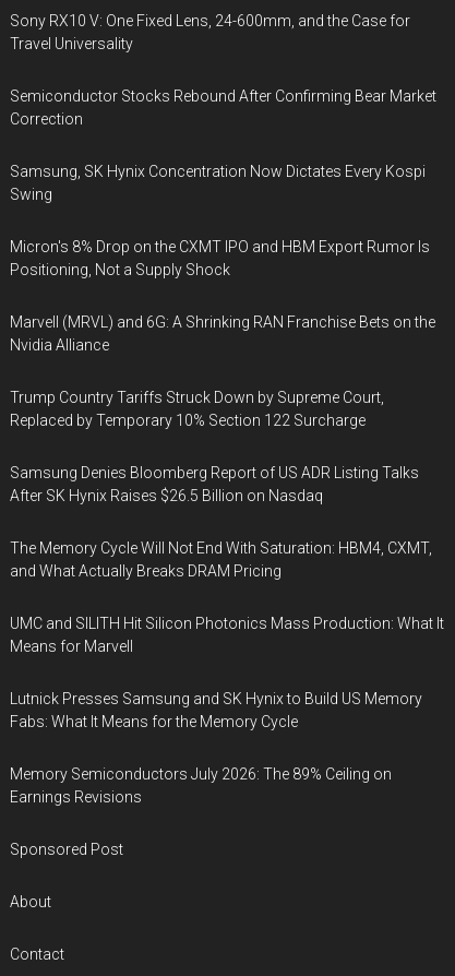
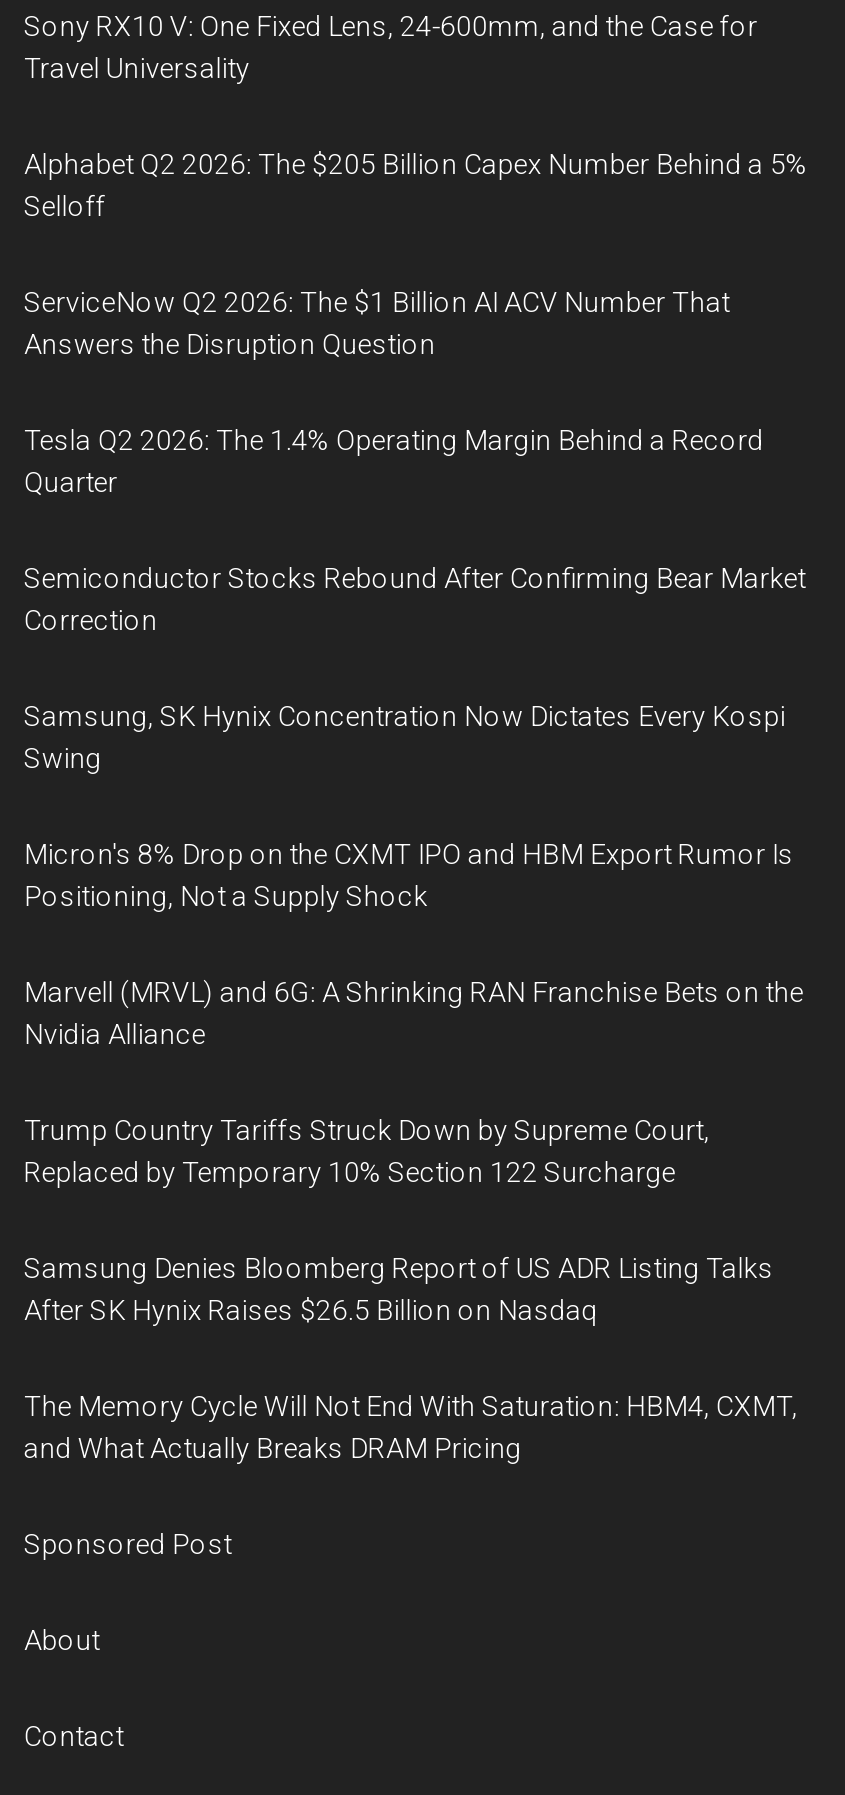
+ Alphabet Q2 2026: The $205 Billion Capex Number Behind a 5%
+ Selloff
+ ServiceNow Q2 2026: The $1 Billion AI ACV Number That
+ Answers the Disruption Question
+ Tesla Q2 2026: The 1.4% Operating Margin Behind a Record
+ Quarter

moved down: Semiconductor Stocks Rebound After Confirming Bear Market | Correction | Samsung, SK Hynix Concentration Now Dictates Every Kospi | ... | The Memory Cycle Will Not End With Saturation: HBM4, CXMT, | and What Actually Breaks DRAM Pricing

- UMC and SILITH Hit Silicon Photonics Mass Production: What It
- Means for Marvell
- Lutnick Presses Samsung and SK Hynix to Build US Memory
- Fabs: What It Means for the Memory Cycle
- Memory Semiconductors July 2026: The 89% Ceiling on
- Earnings Revisions
